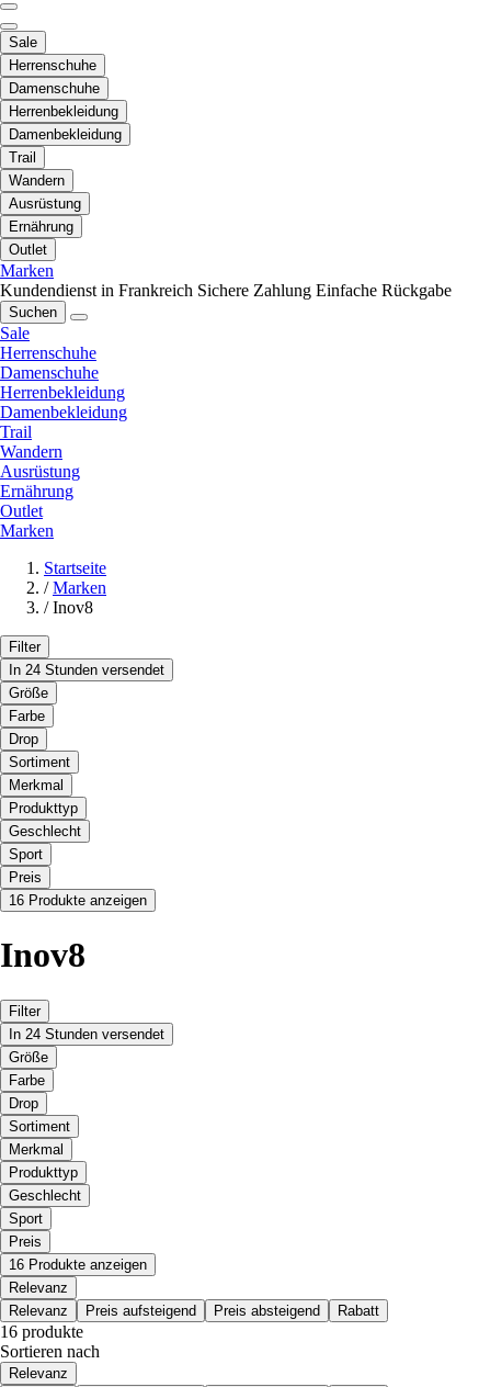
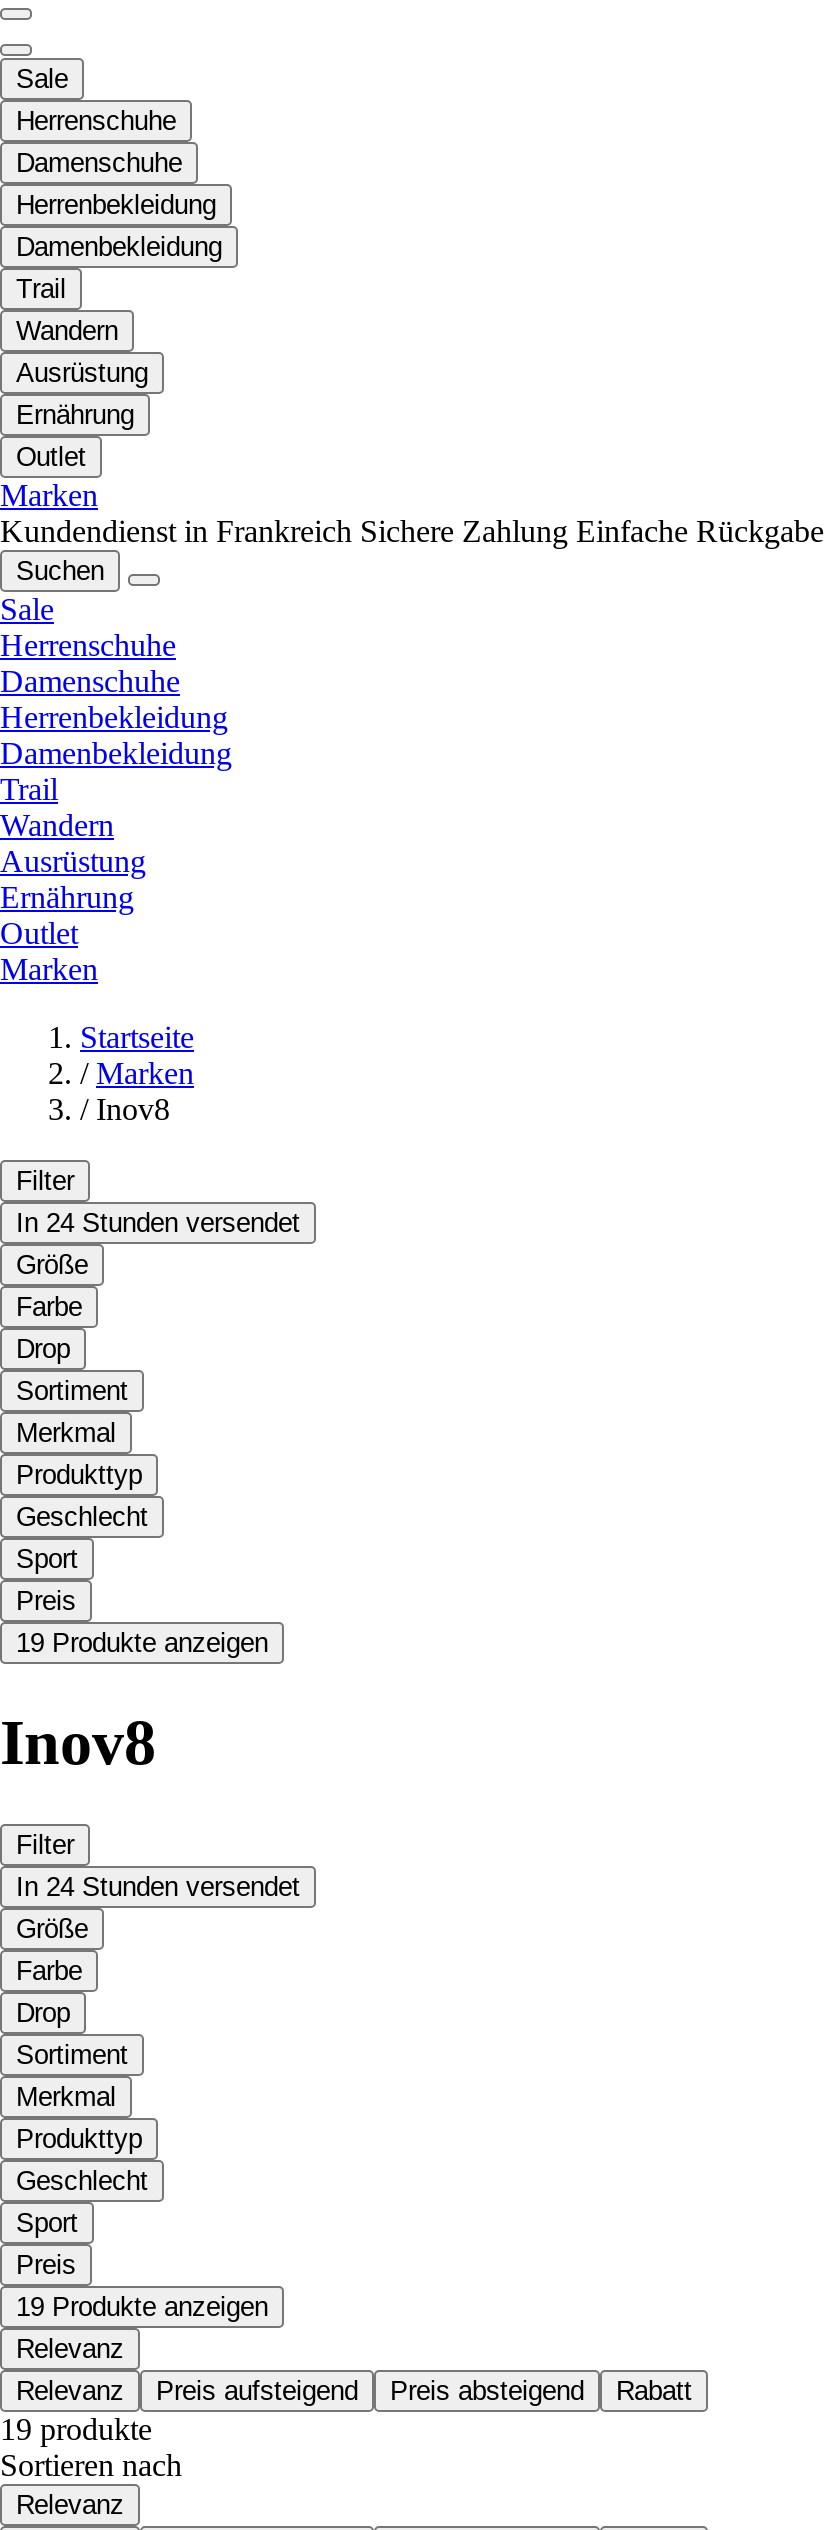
- 16 Produkte anzeigen
+ 19 Produkte anzeigen

- 16 Produkte anzeigen
+ 19 Produkte anzeigen

- 16 produkte
+ 19 produkte
